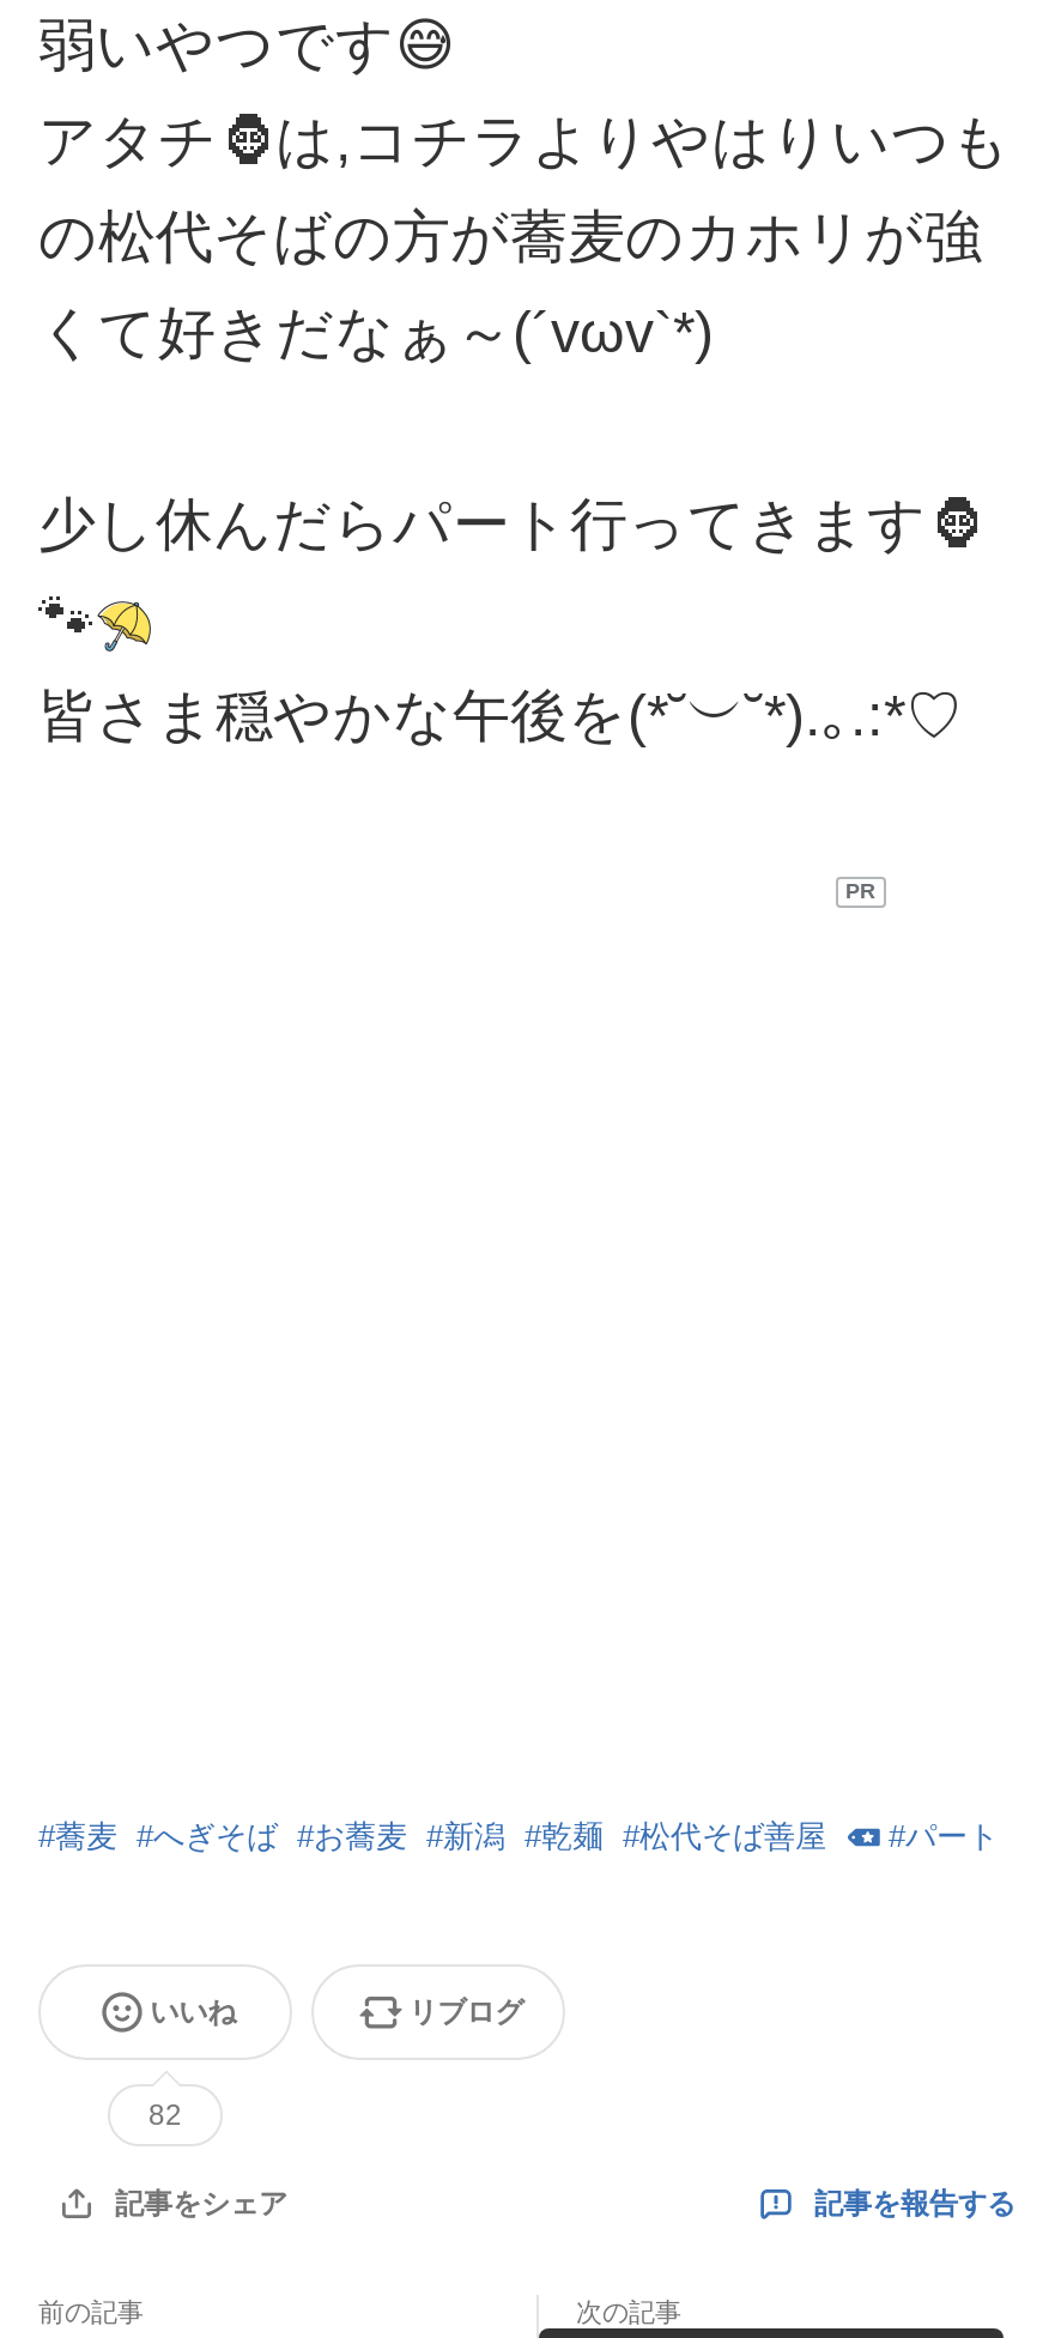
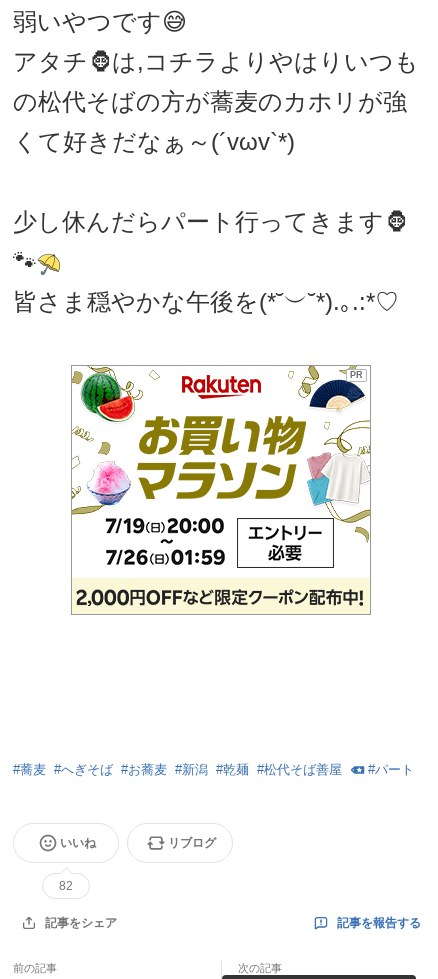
+ [image]
